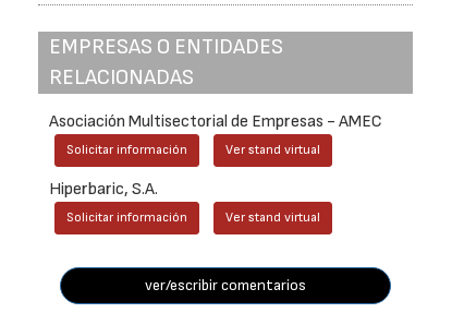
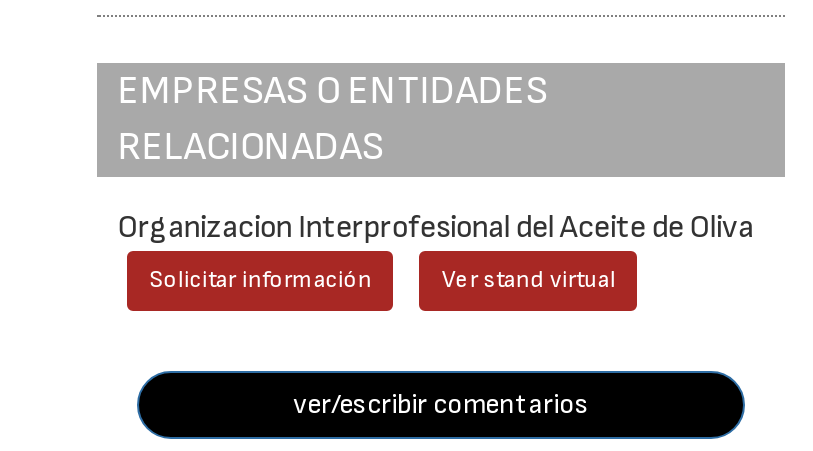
- Asociación Multisectorial de Empresas - AMEC
- Solicitar información
- Ver stand virtual
- Hiperbaric, S.A.
+ Organizacion Interprofesional del Aceite de Oliva
